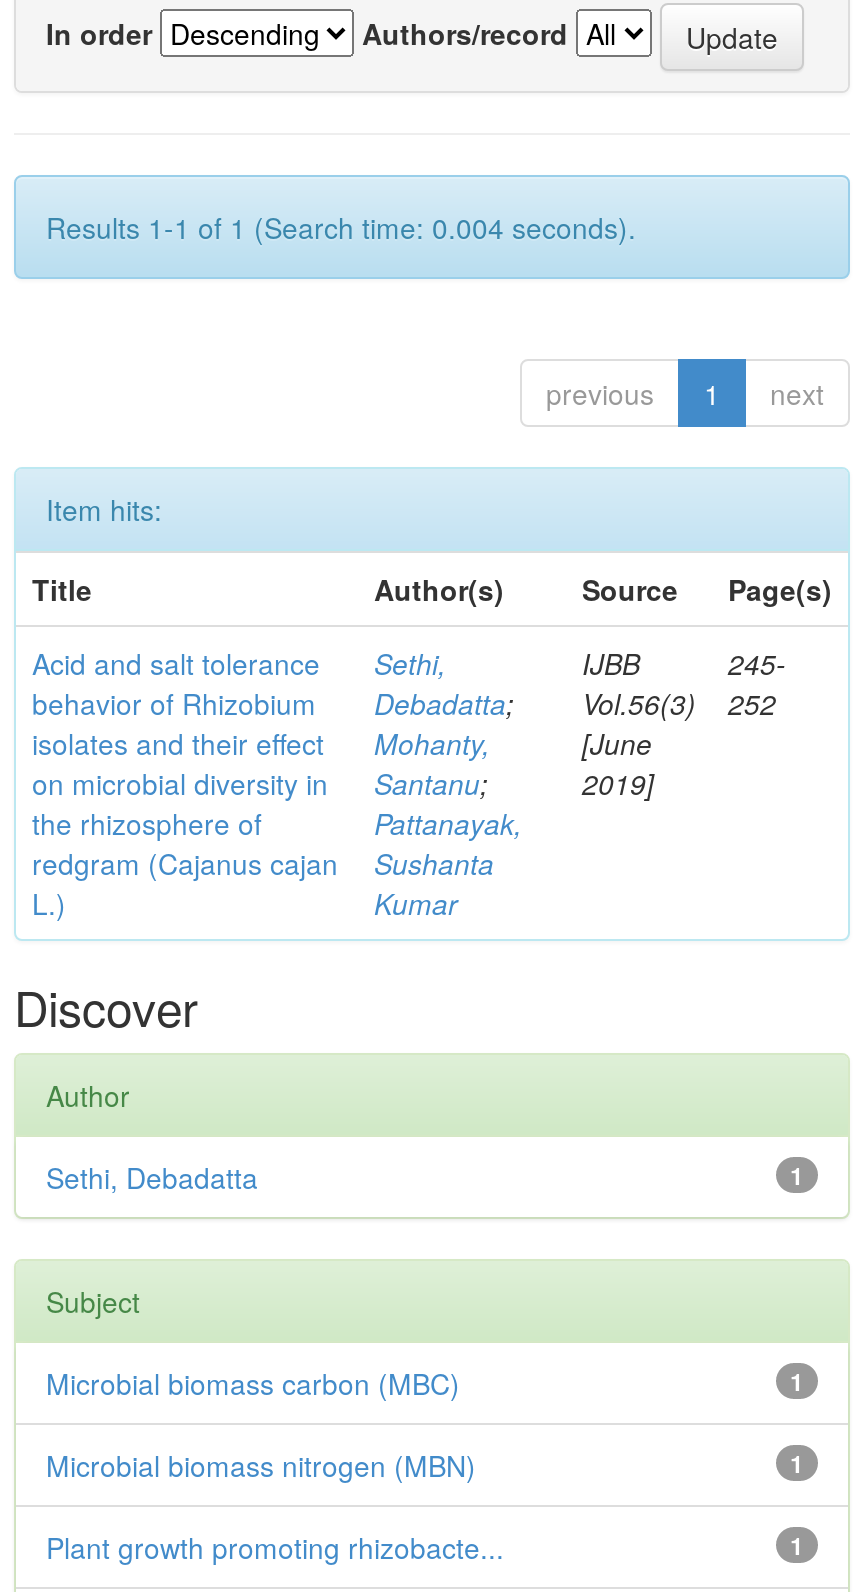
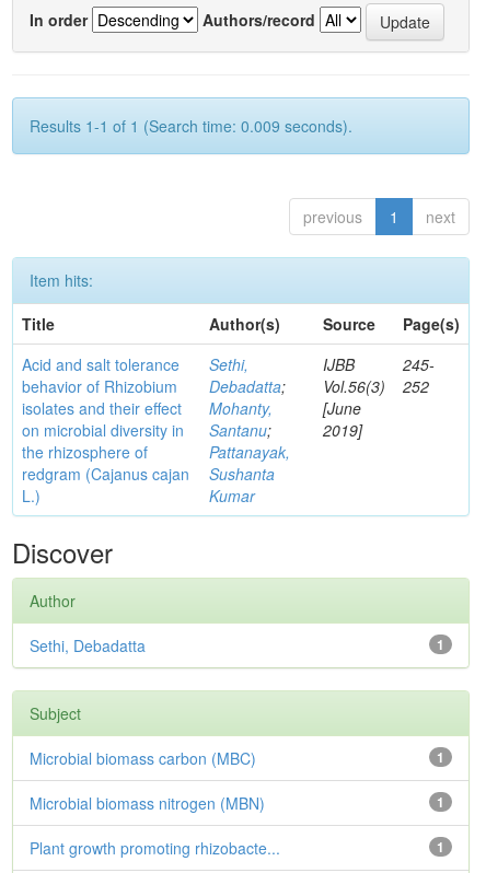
- Results 1-1 of 1 (Search time: 0.004 seconds).
+ Results 1-1 of 1 (Search time: 0.009 seconds).
